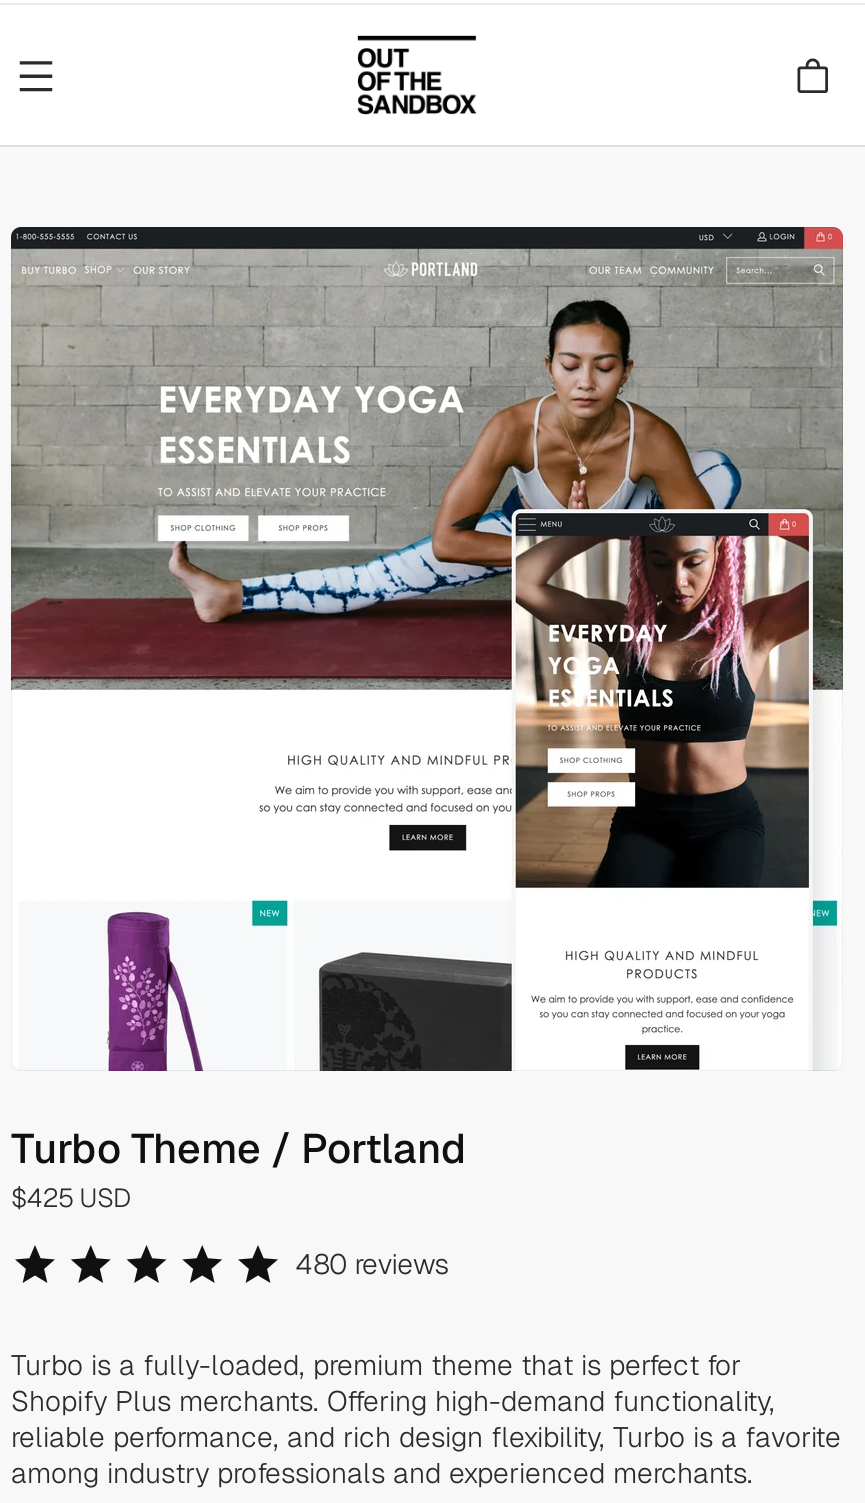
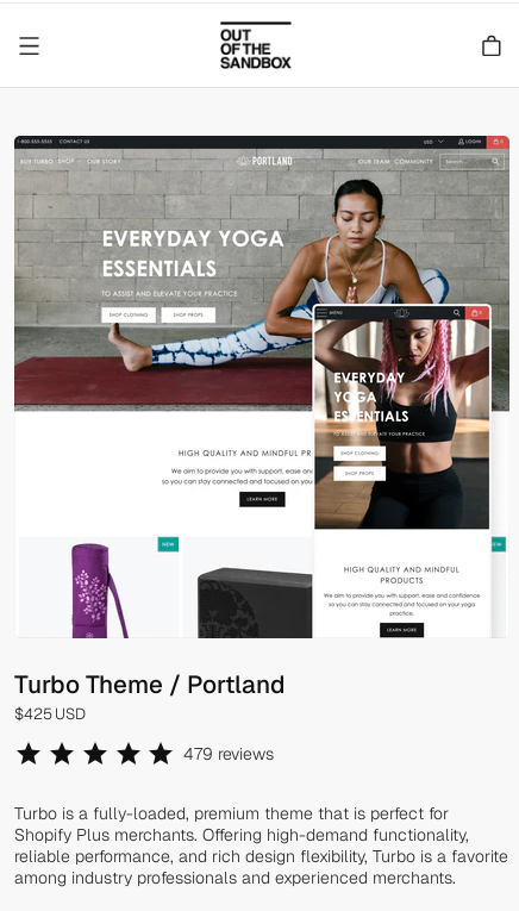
- 480 reviews
+ 479 reviews
